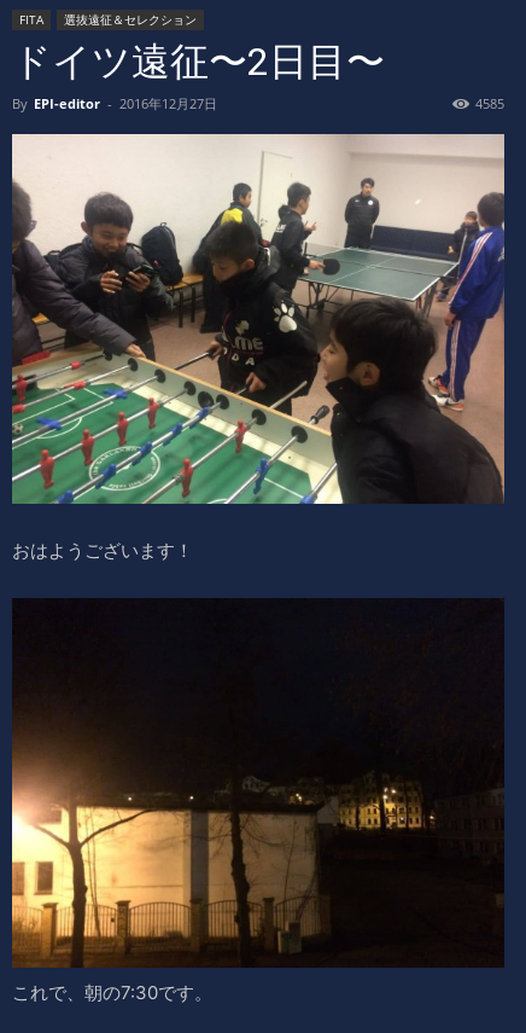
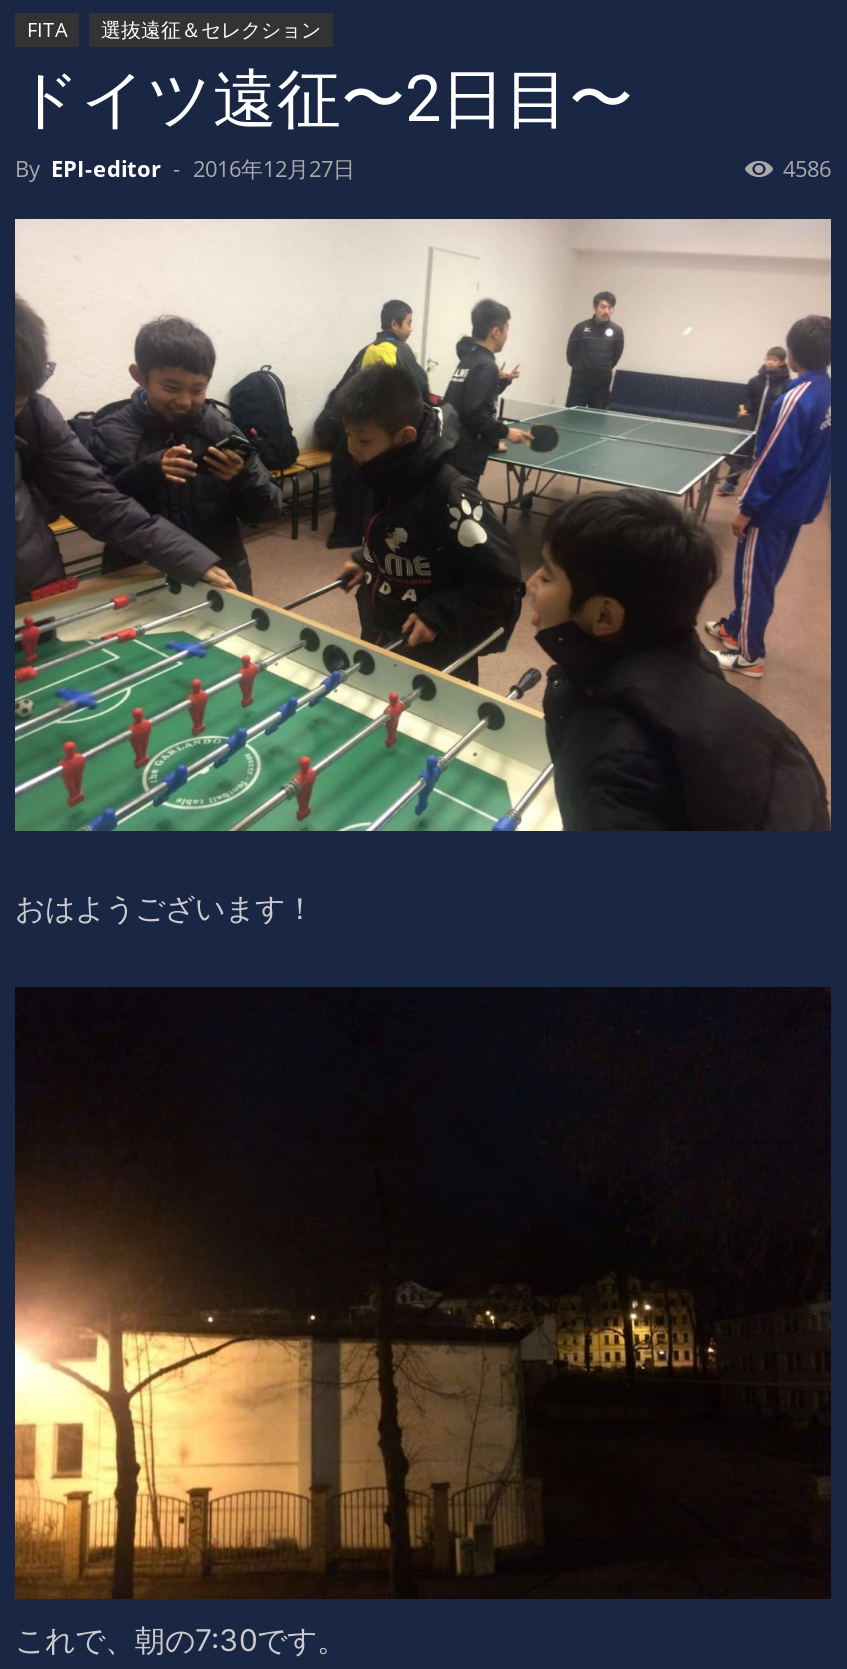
- 4585
+ 4586
